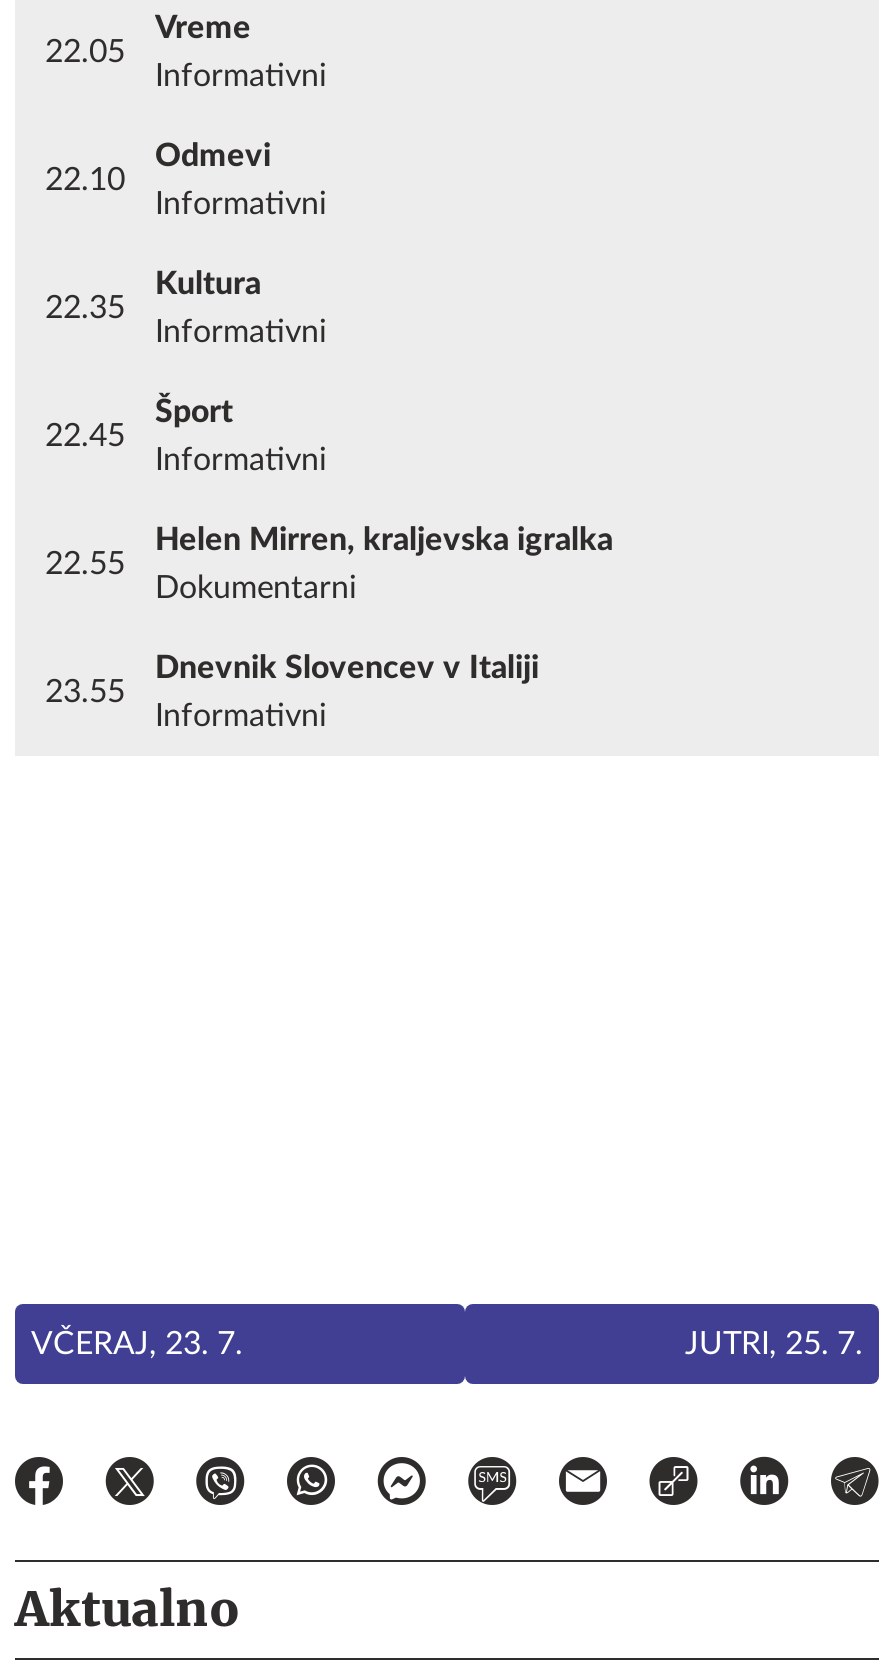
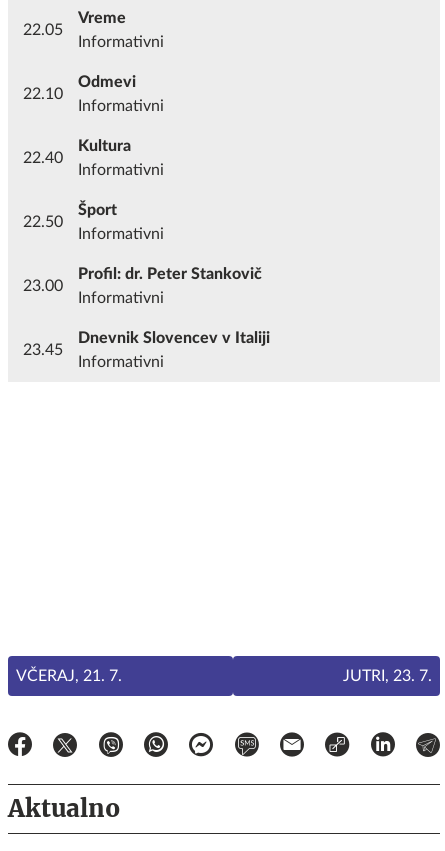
- 22.35
+ 22.40

- 22.45
+ 22.50

- Helen Mirren, kraljevska igralka
+ Profil: dr. Peter Stankovič

- 22.55
+ 23.00

- Dokumentarni
+ Informativni

- 23.55
+ 23.45

- VČERAJ, 23. 7.
+ VČERAJ, 21. 7.

- JUTRI, 25. 7.
+ JUTRI, 23. 7.
